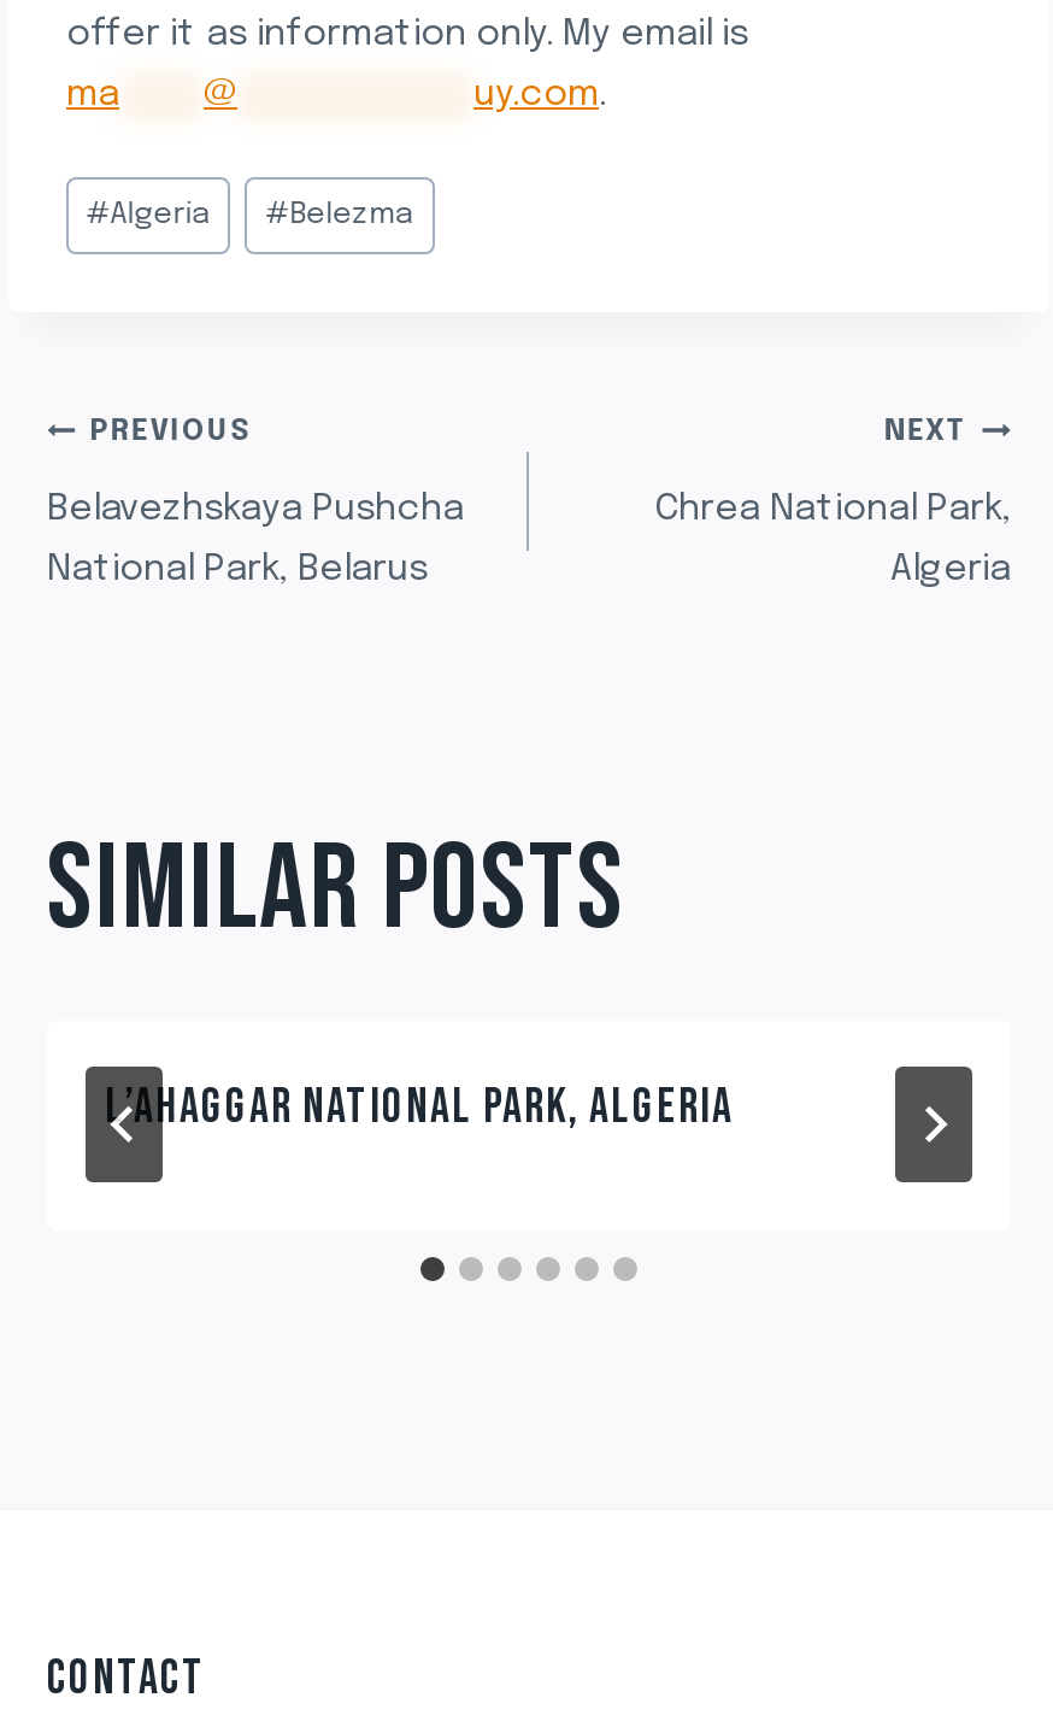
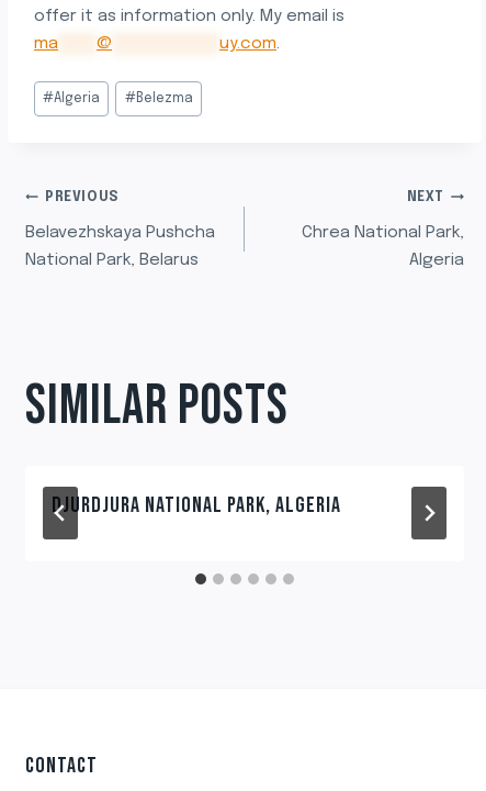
- L’AHAGGAR NATIONAL PARK, ALGERIA
+ DJURDJURA NATIONAL PARK, ALGERIA
